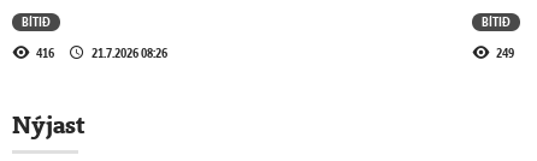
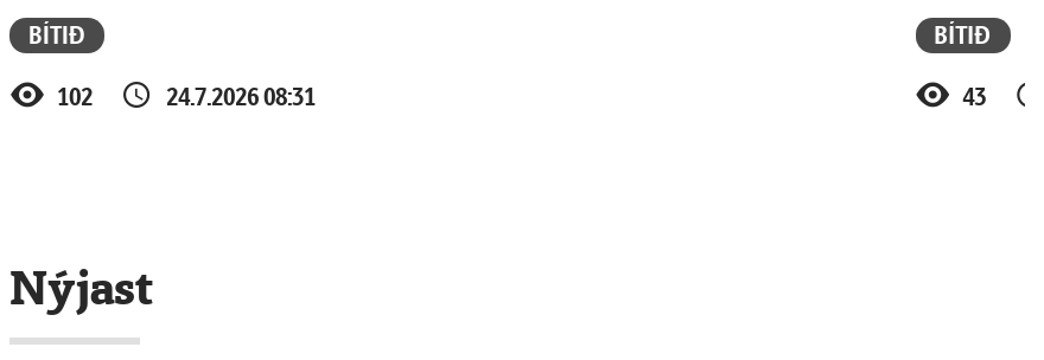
- 416
- 21.7.2026 08:26
+ 102
+ 24.7.2026 08:31

- 249
+ 43
